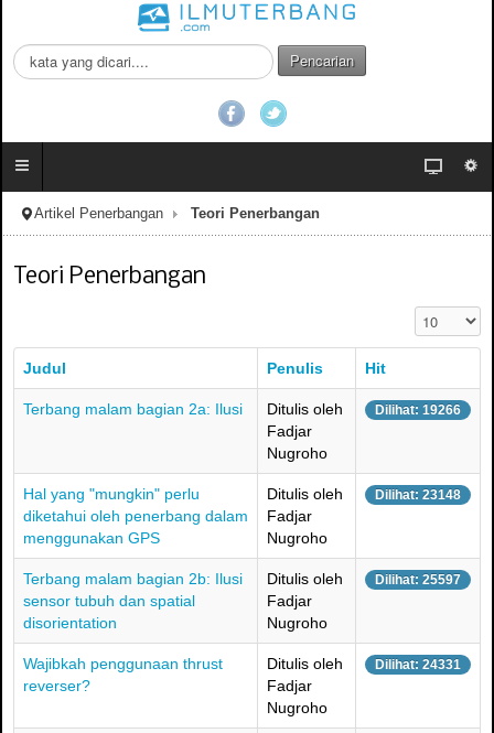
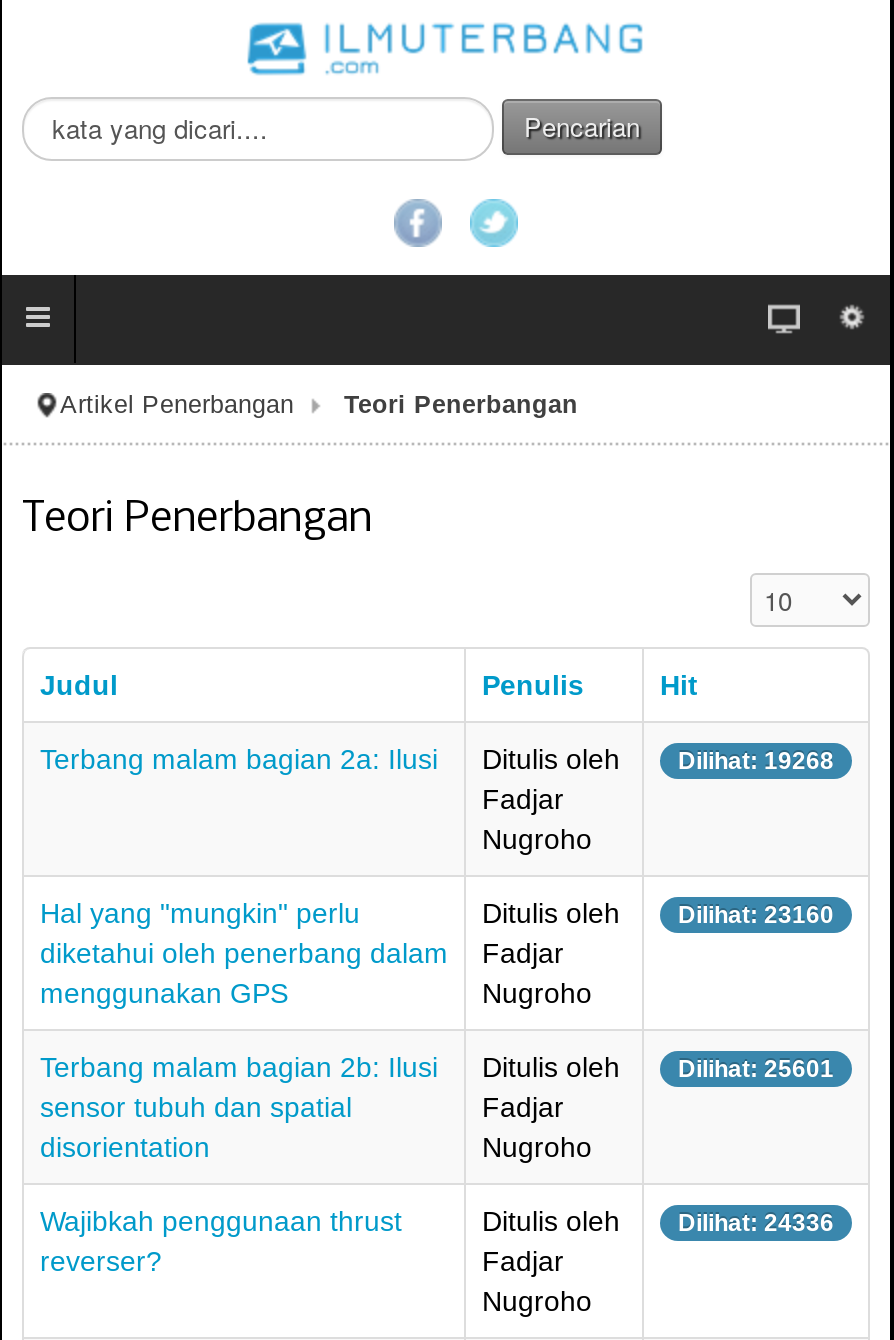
- Dilihat: 19266
+ Dilihat: 19268

- Dilihat: 23148
+ Dilihat: 23160

- Dilihat: 25597
+ Dilihat: 25601

- Dilihat: 24331
+ Dilihat: 24336
